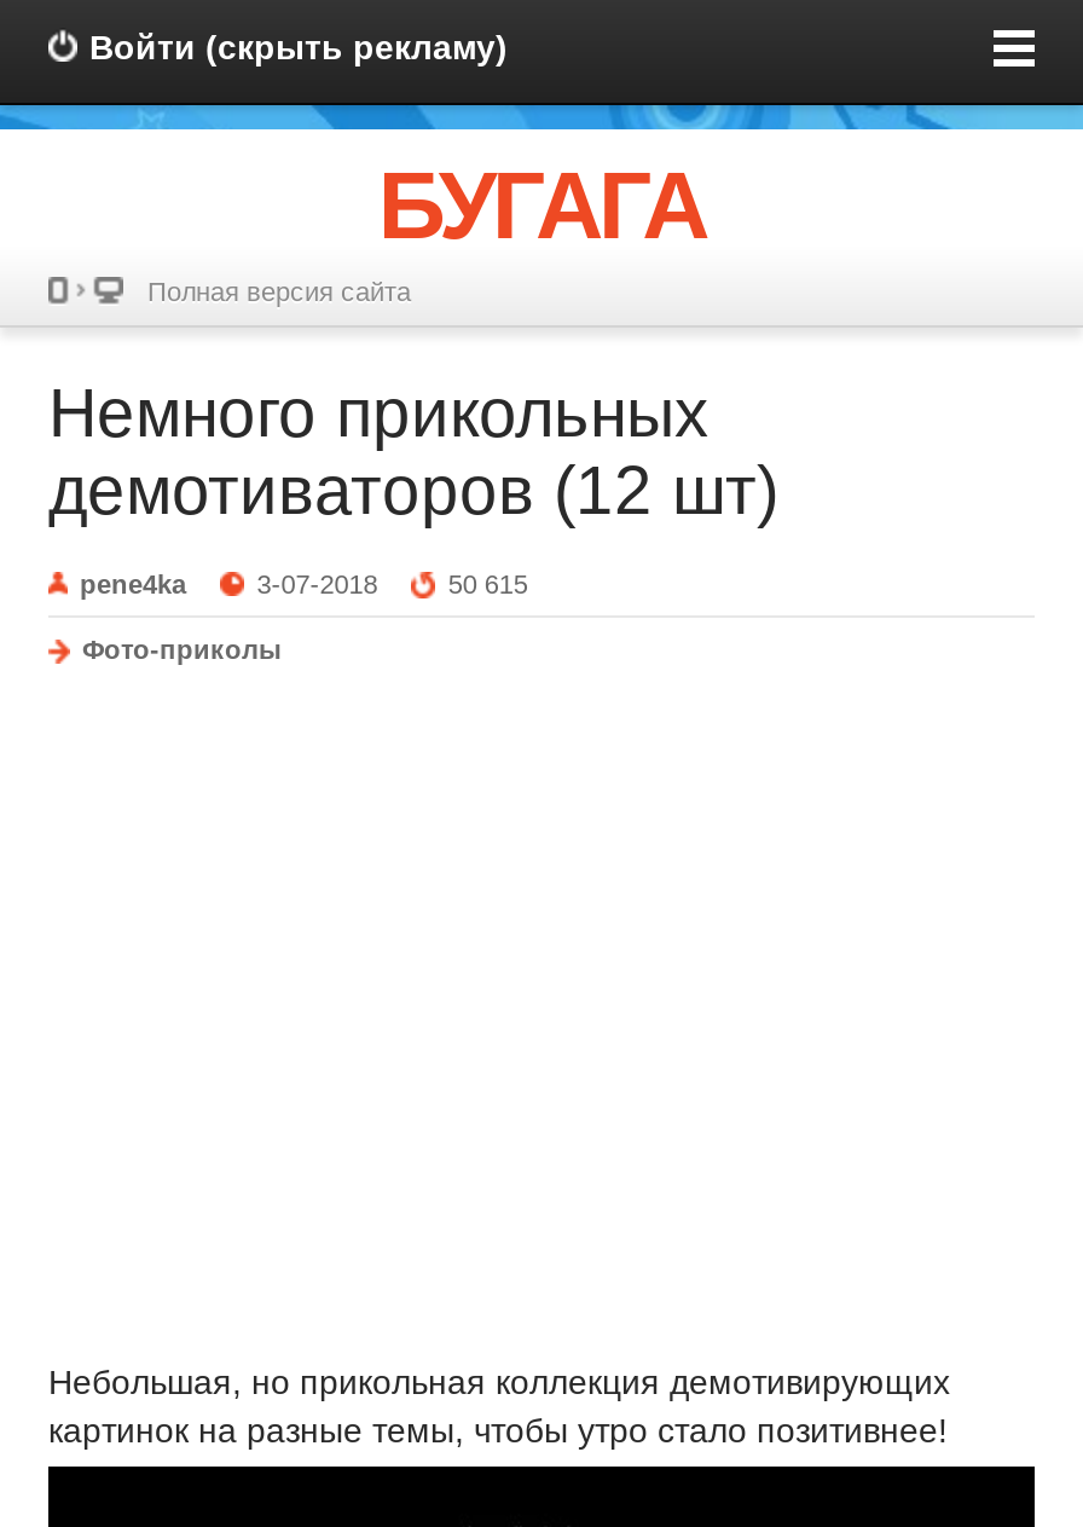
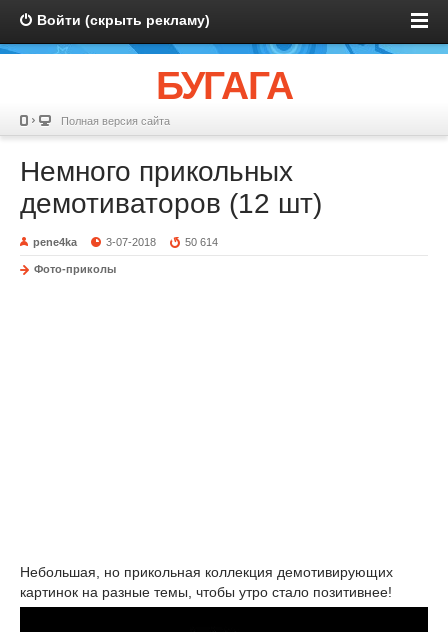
- 50 615
+ 50 614
